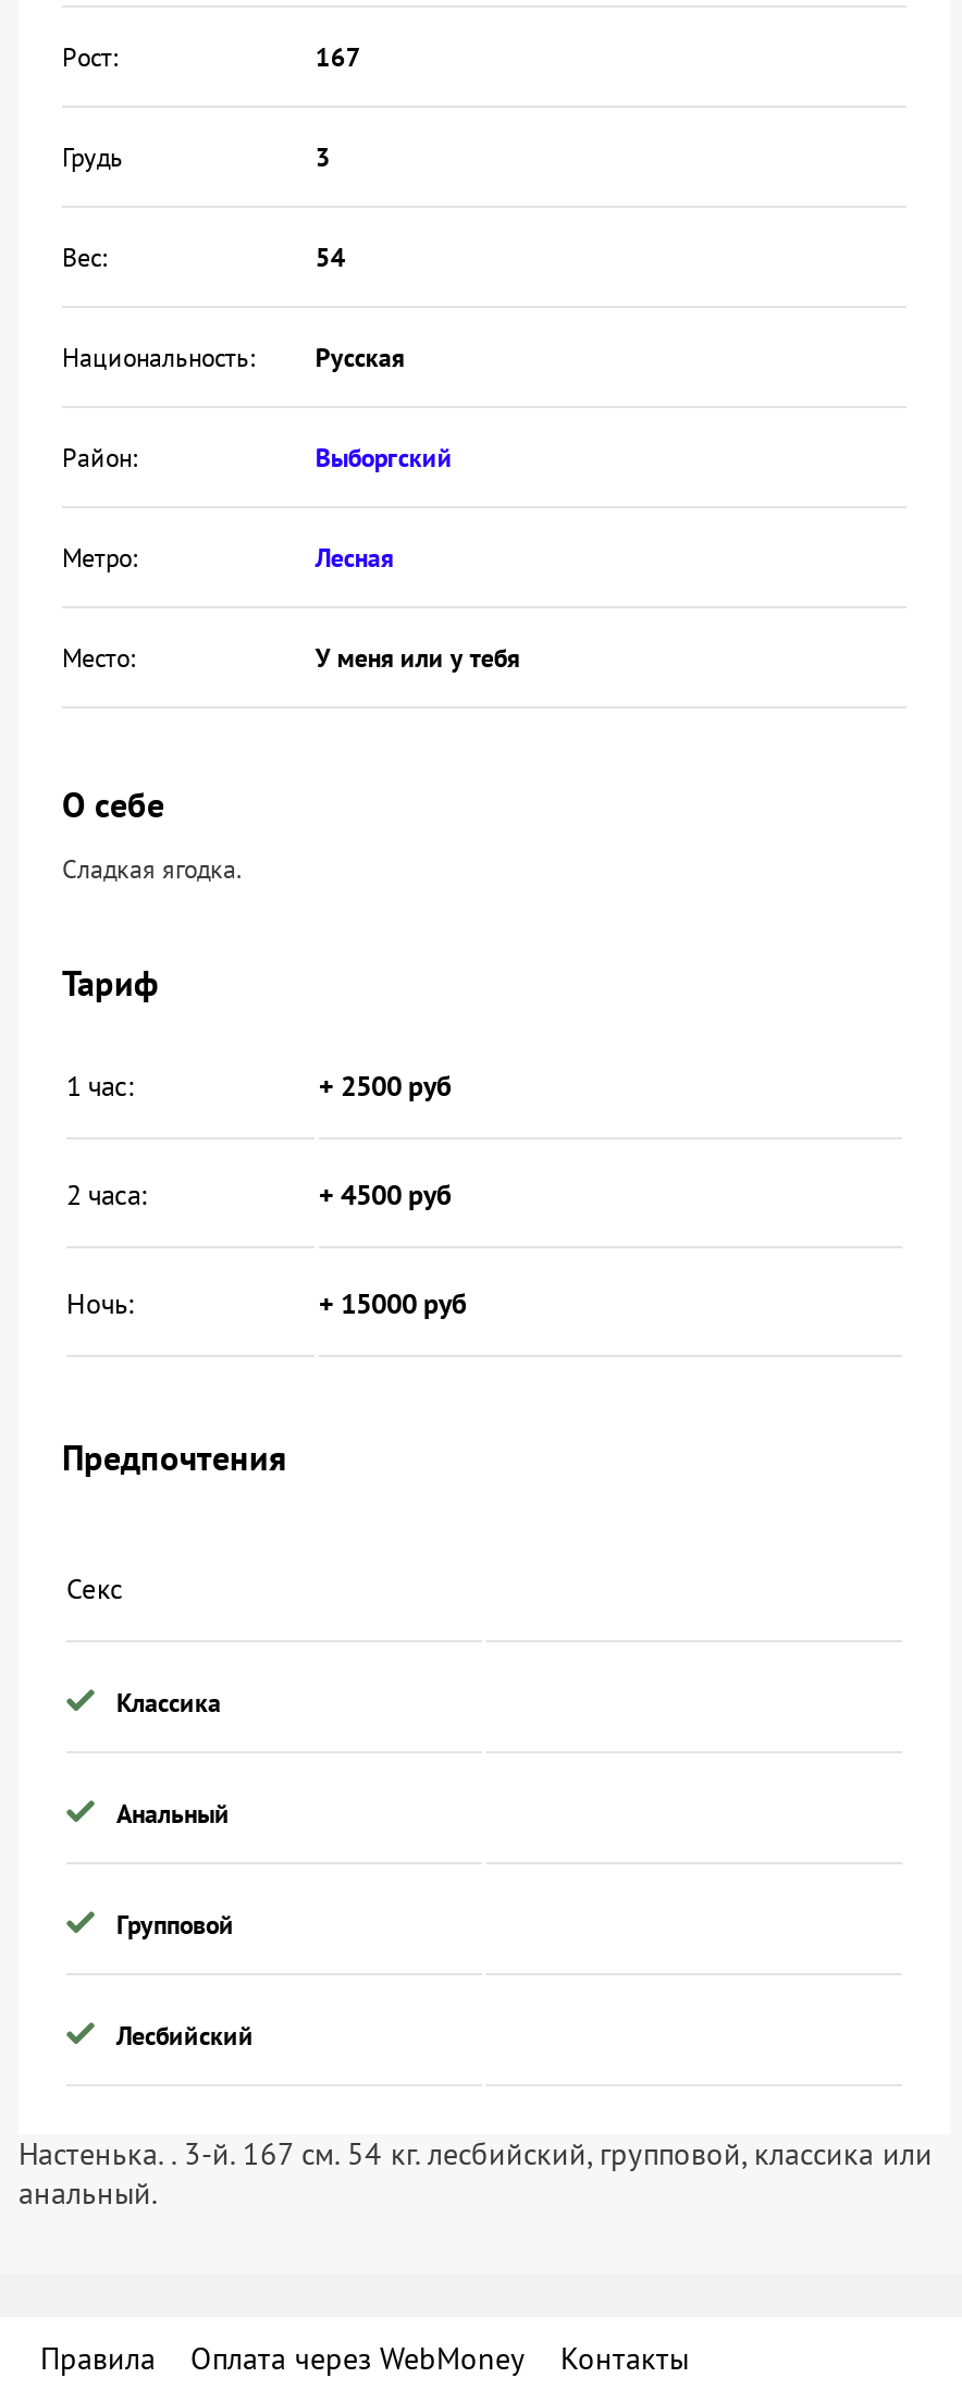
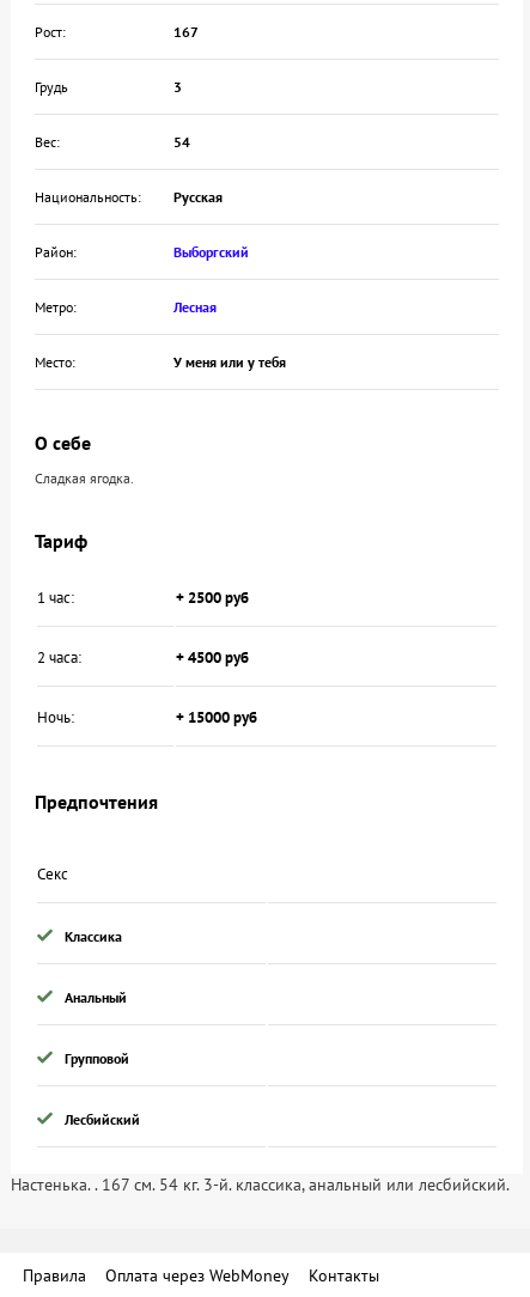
- Настенька. . 3-й. 167 см. 54 кг. лесбийский, групповой, классика или
- анальный.
+ Настенька. . 167 см. 54 кг. 3-й. классика, анальный или лесбийский.
